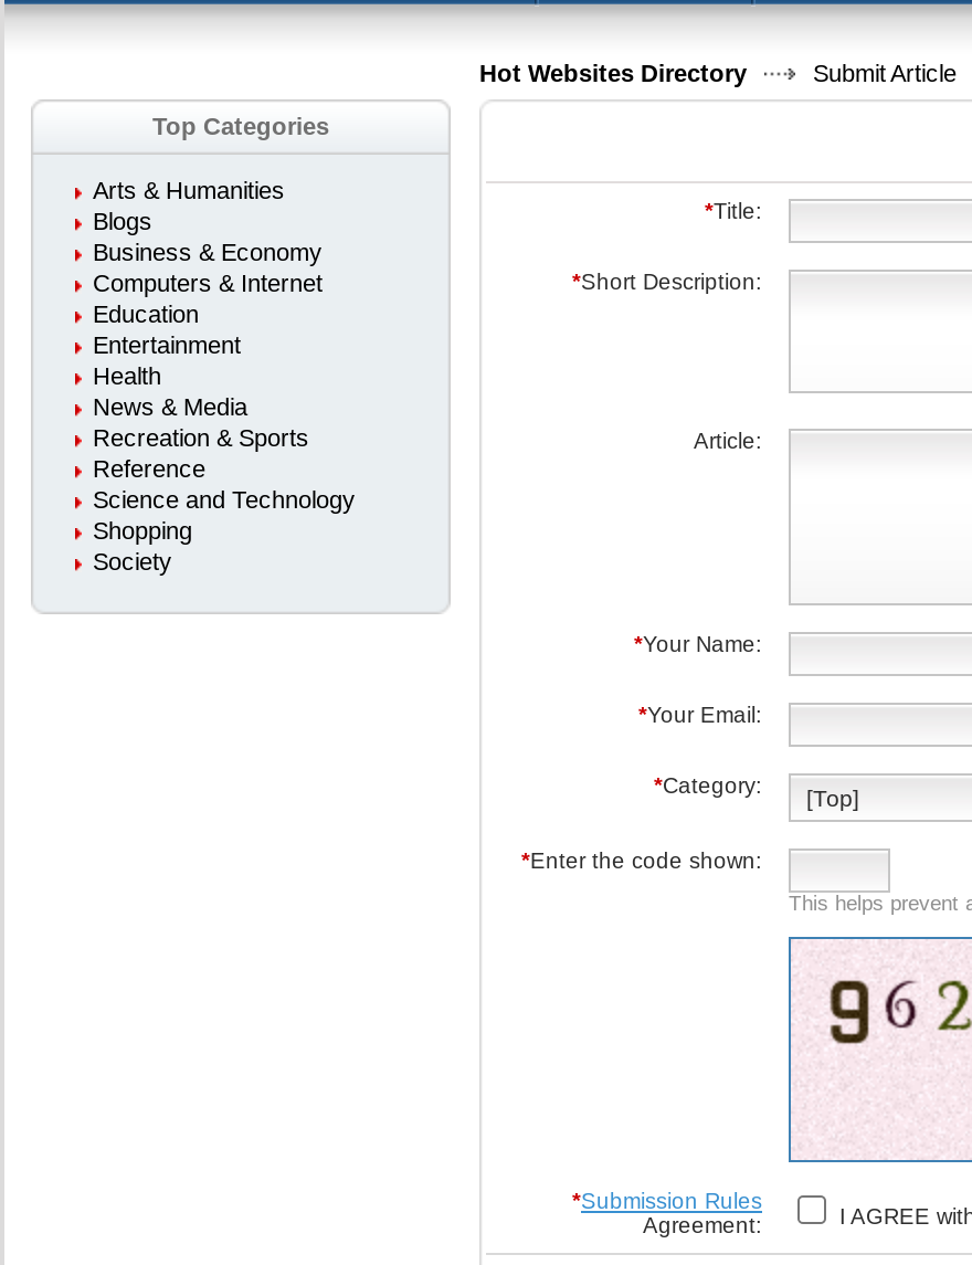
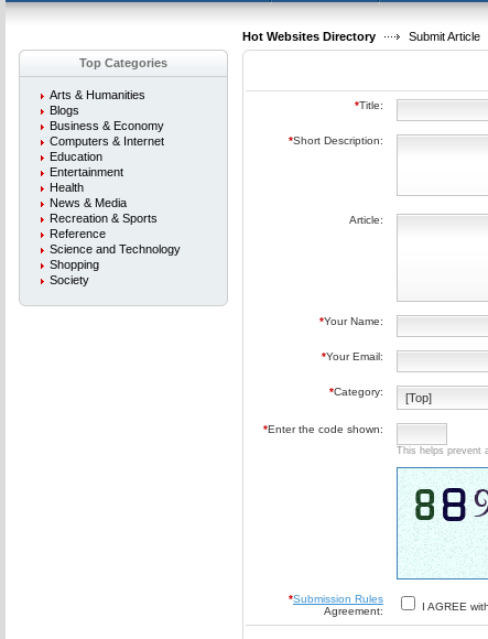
- [image]
+ [image]
